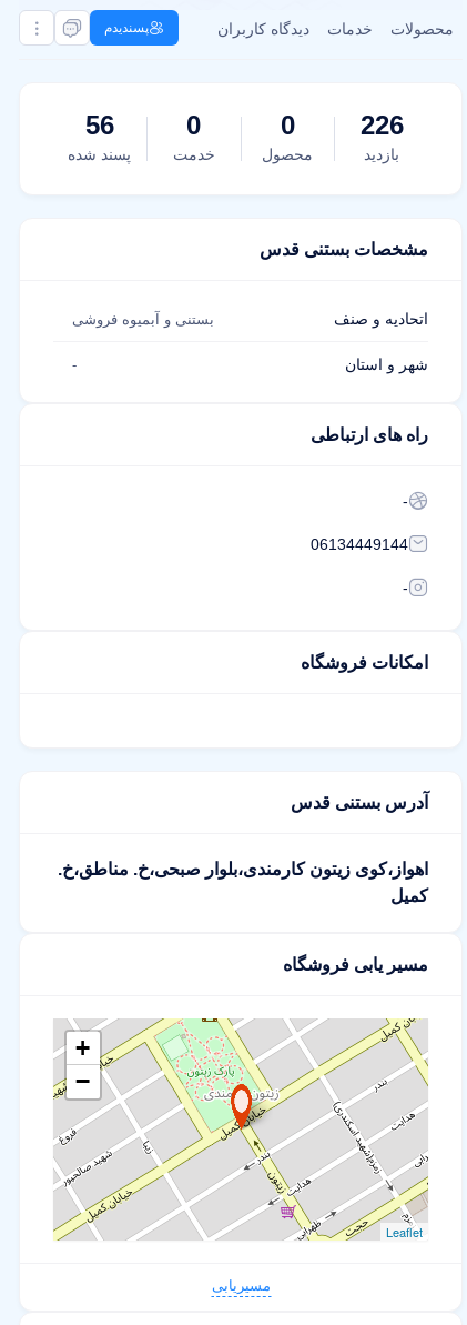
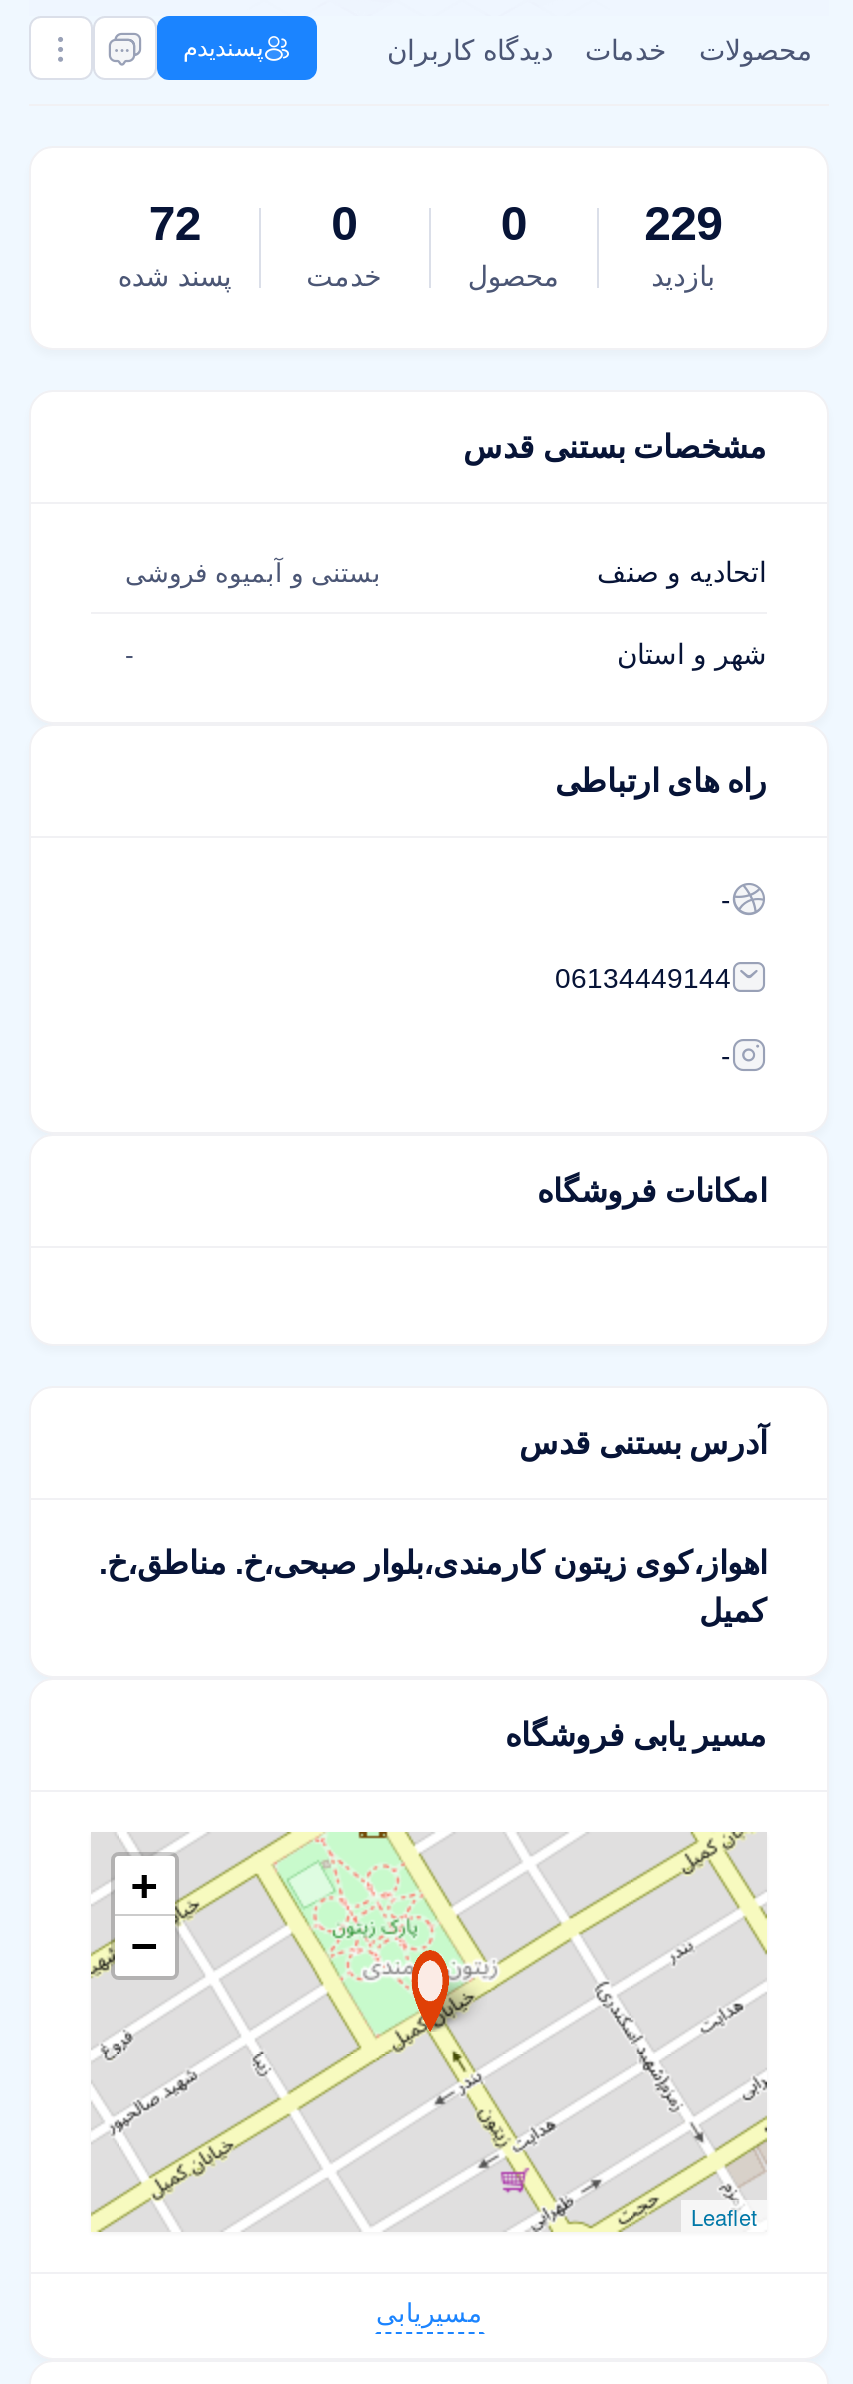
- 56
+ 72

- 226
+ 229
